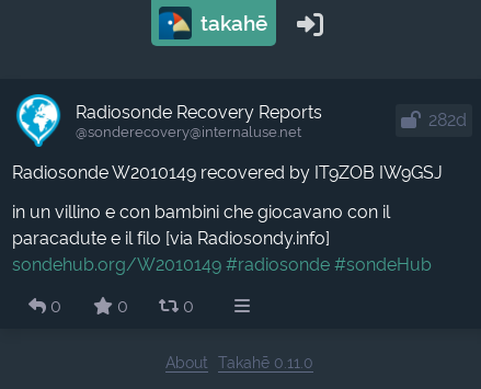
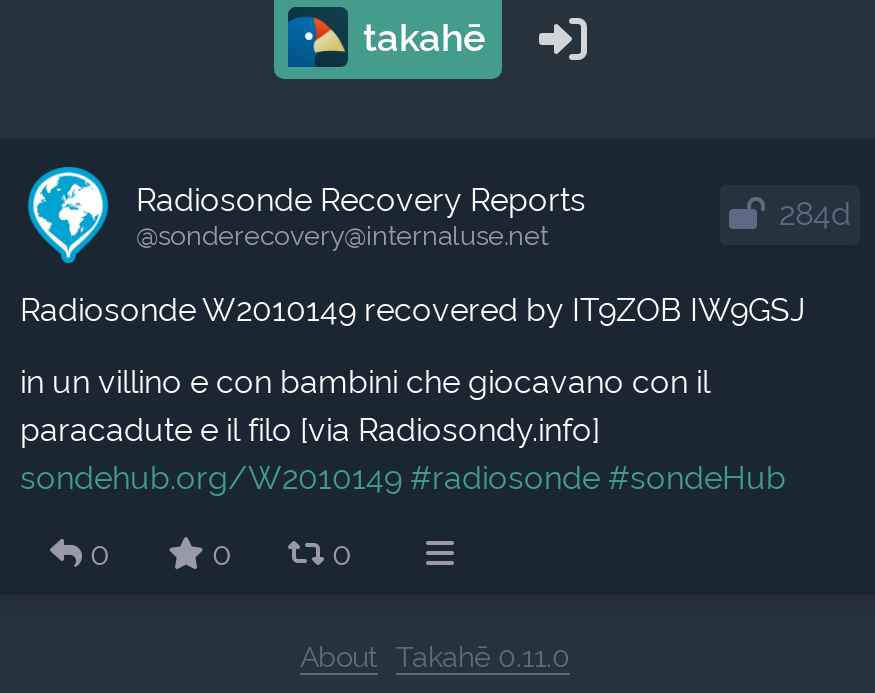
- 282d
+ 284d
